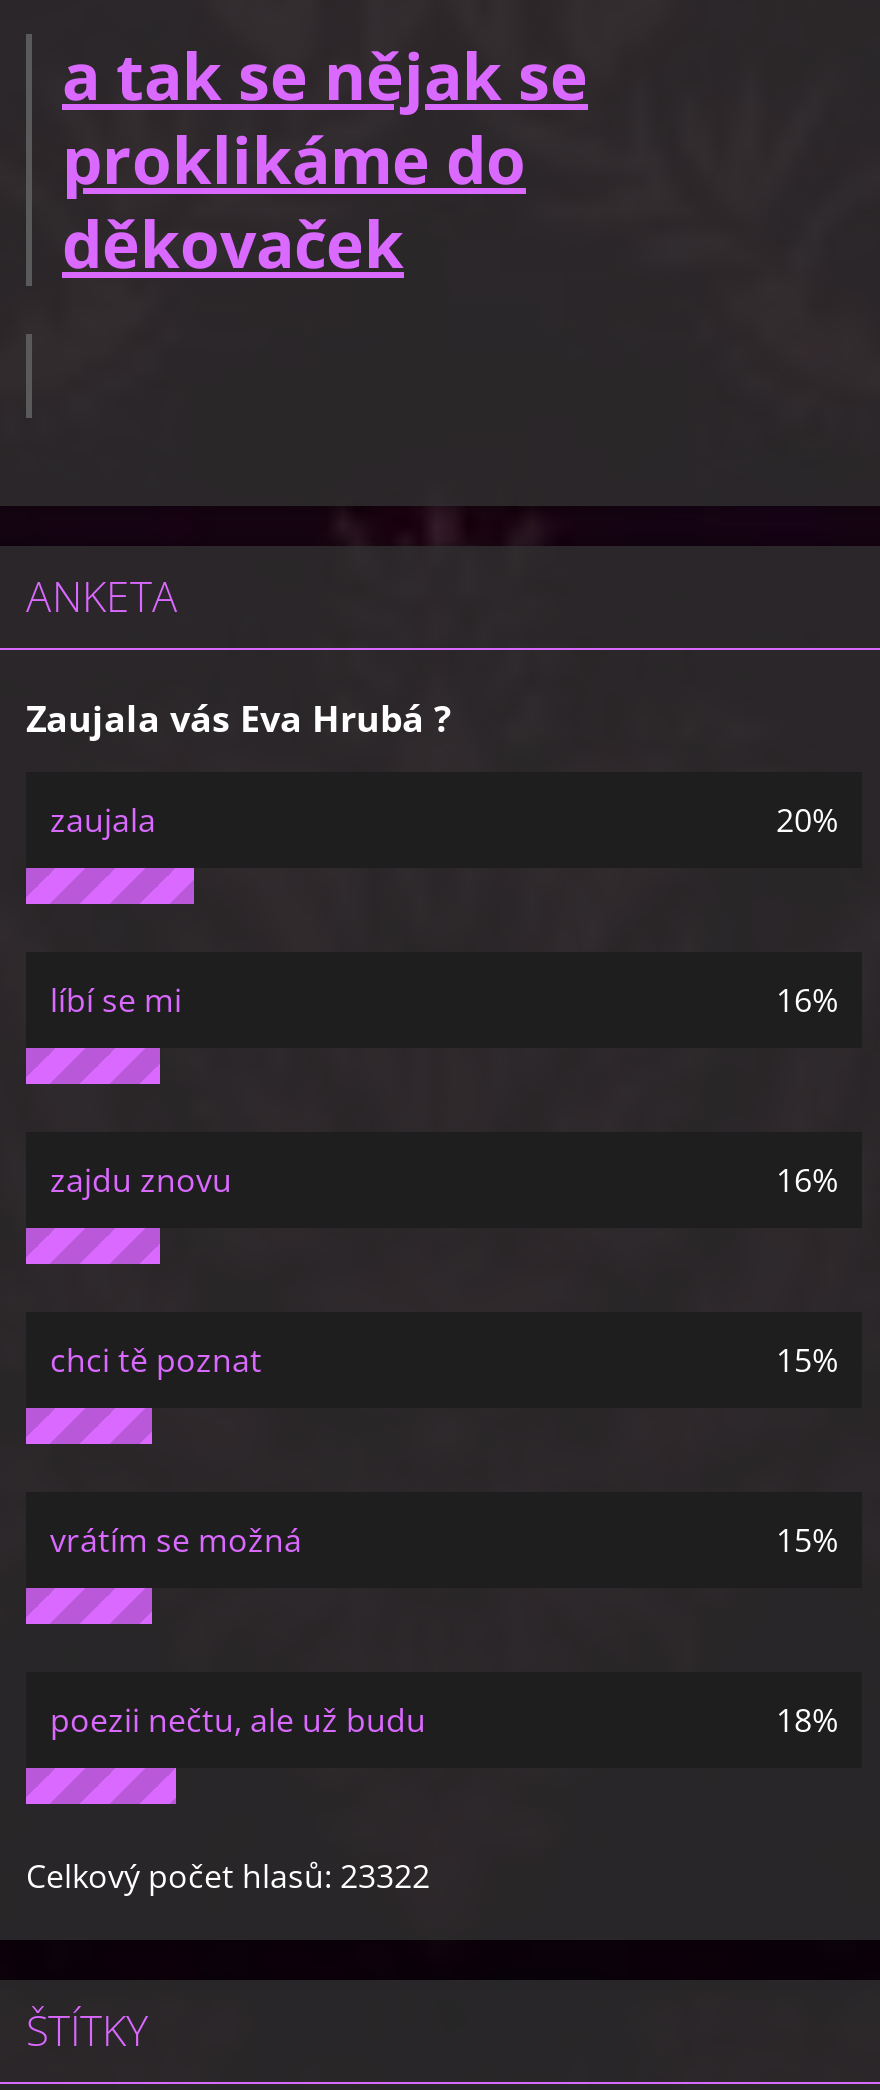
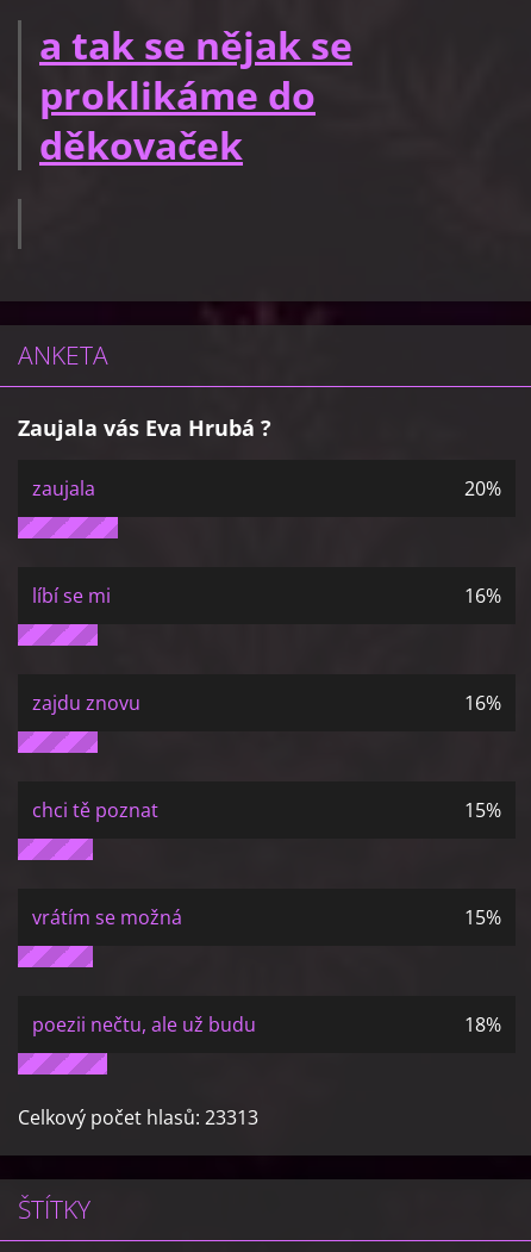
- Celkový počet hlasů: 23322
+ Celkový počet hlasů: 23313
